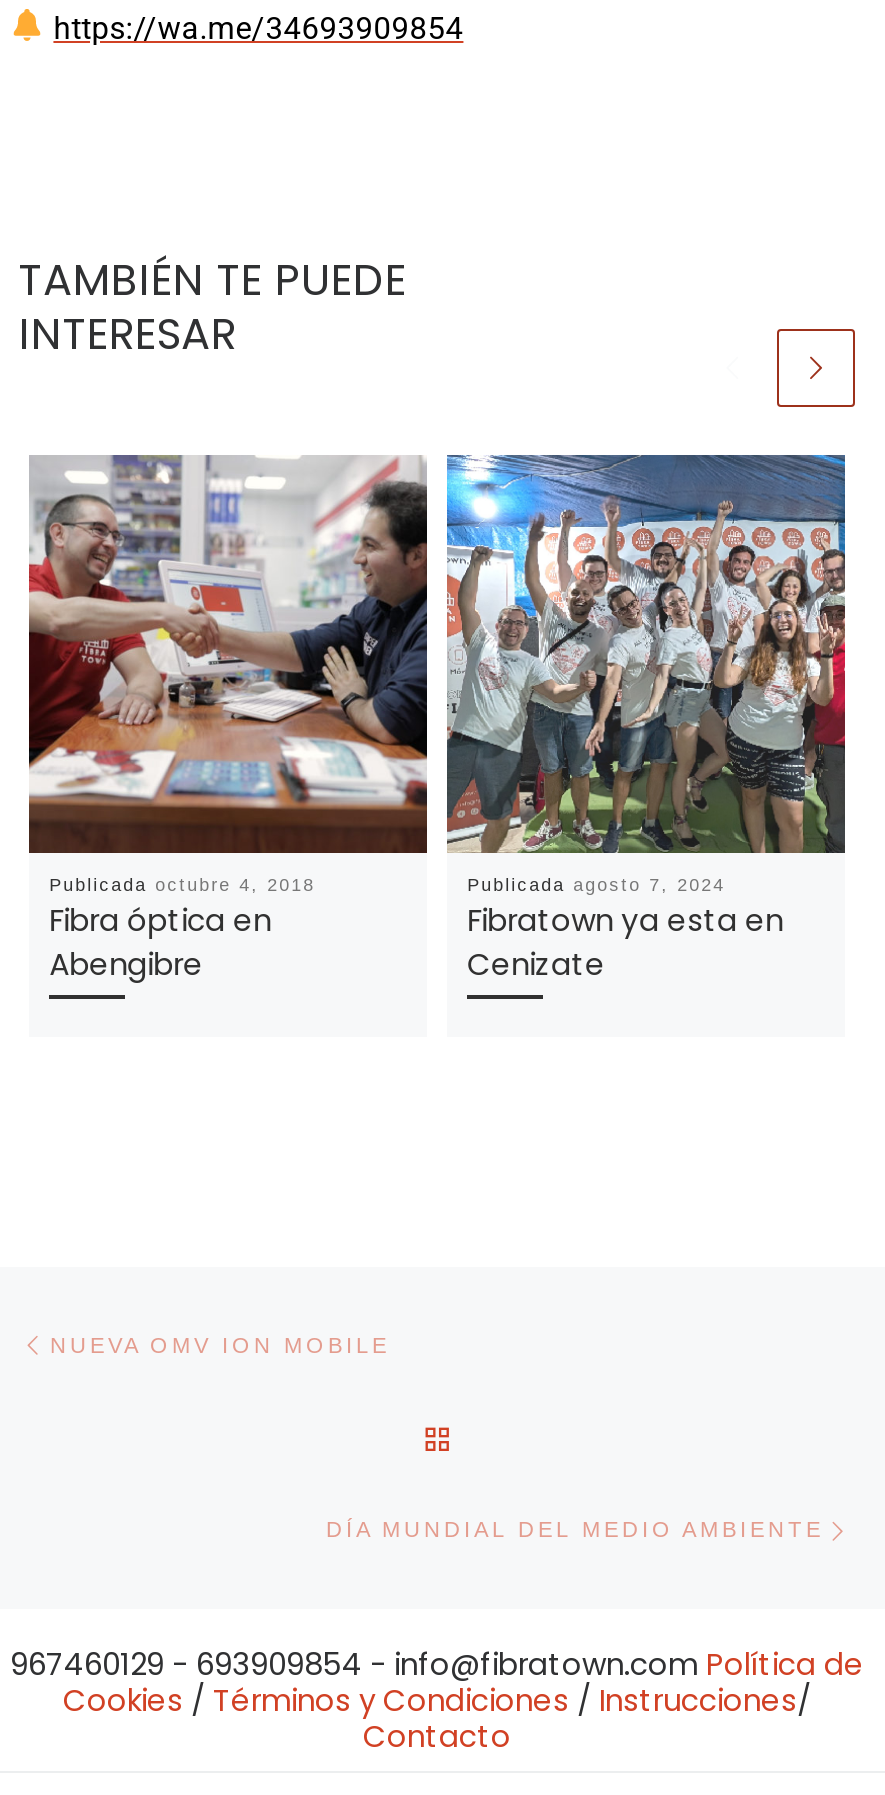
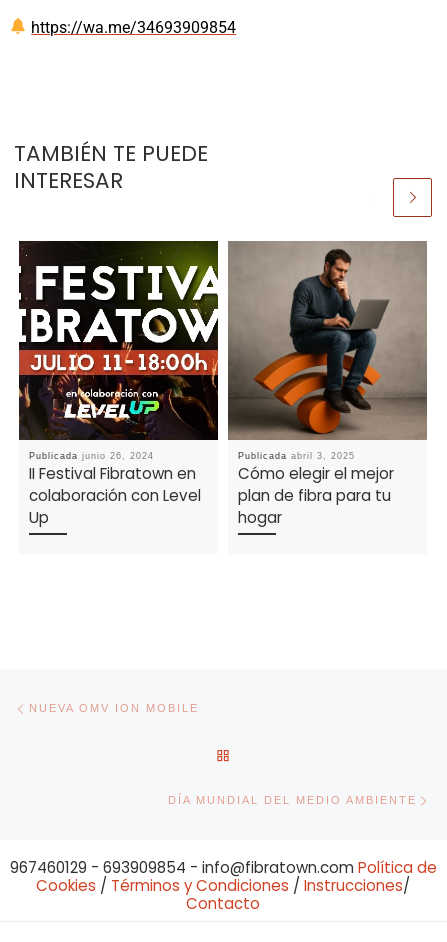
- [image]
- Publicada octubre 4, 2018
- Fibra óptica en
- Abengibre
+ [image]
+ Publicada junio 26, 2024
+ II Festival Fibratown en
+ colaboración con Level
+ Up

- [image]
- Publicada agosto 7, 2024
- Fibratown ya esta en
- Cenizate
+ [image]
+ Publicada abril 3, 2025
+ Cómo elegir el mejor
+ plan de fibra para tu
+ hogar
